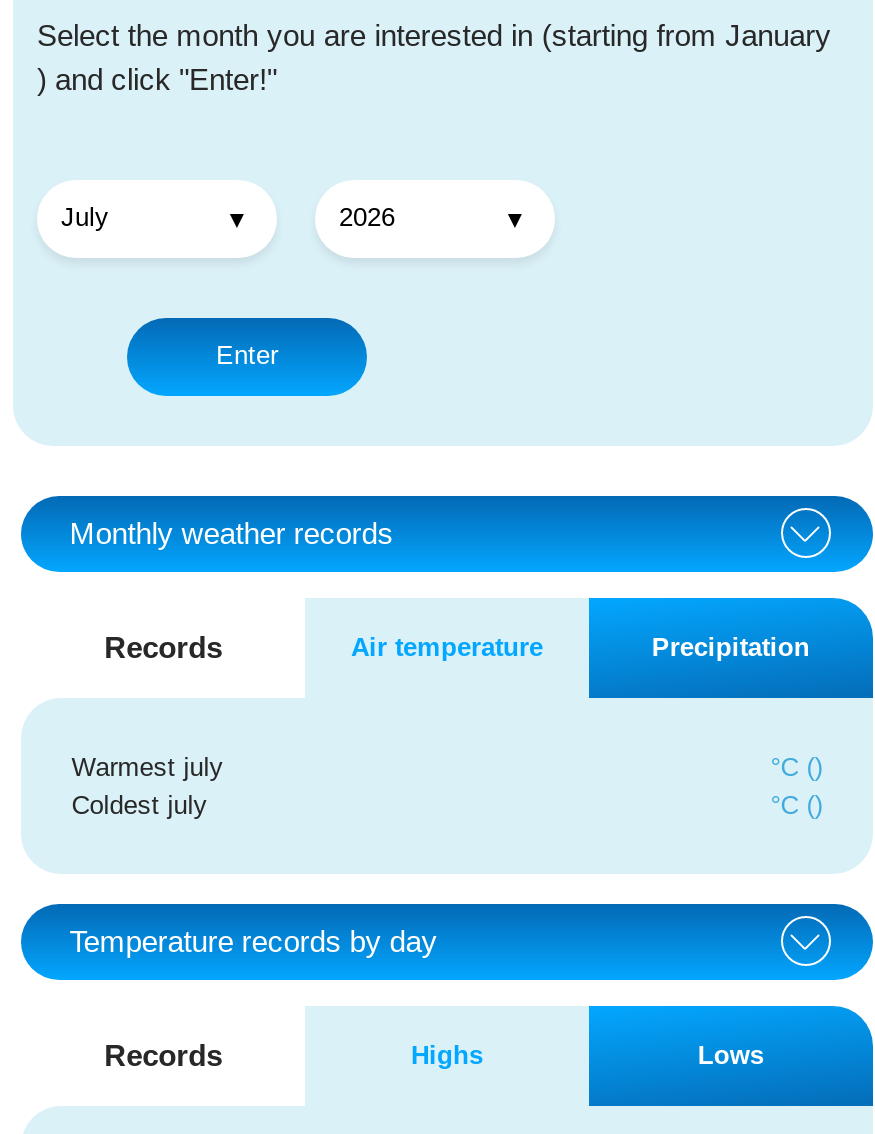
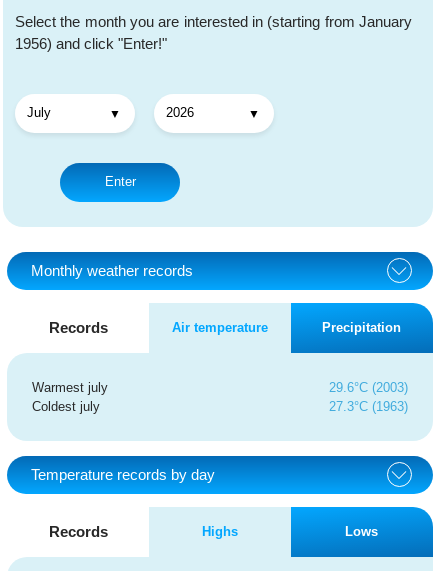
- ) and click "Enter!"
+ 1956) and click "Enter!"

- °C ()
- °C ()
+ 29.6°C (2003)
+ 27.3°C (1963)
